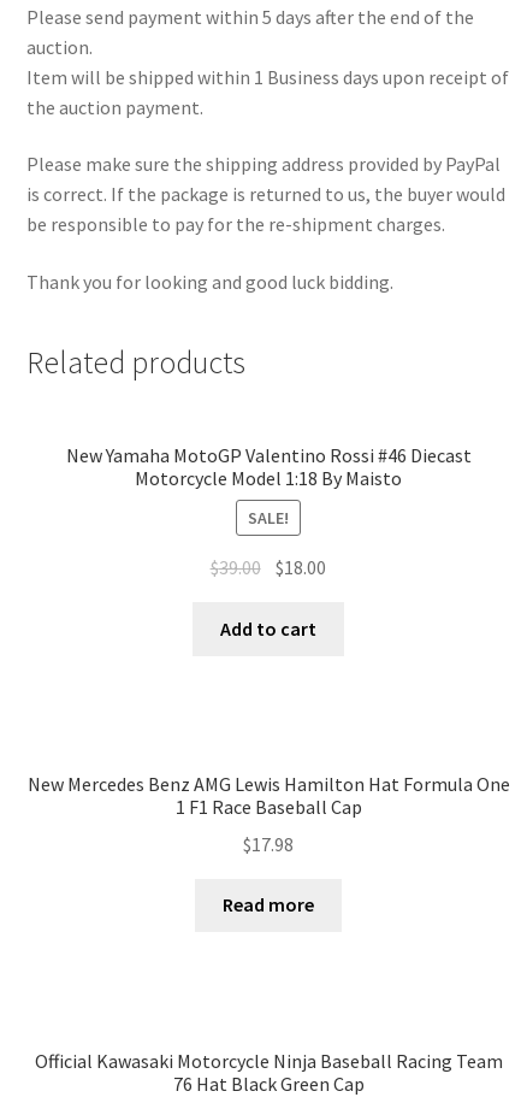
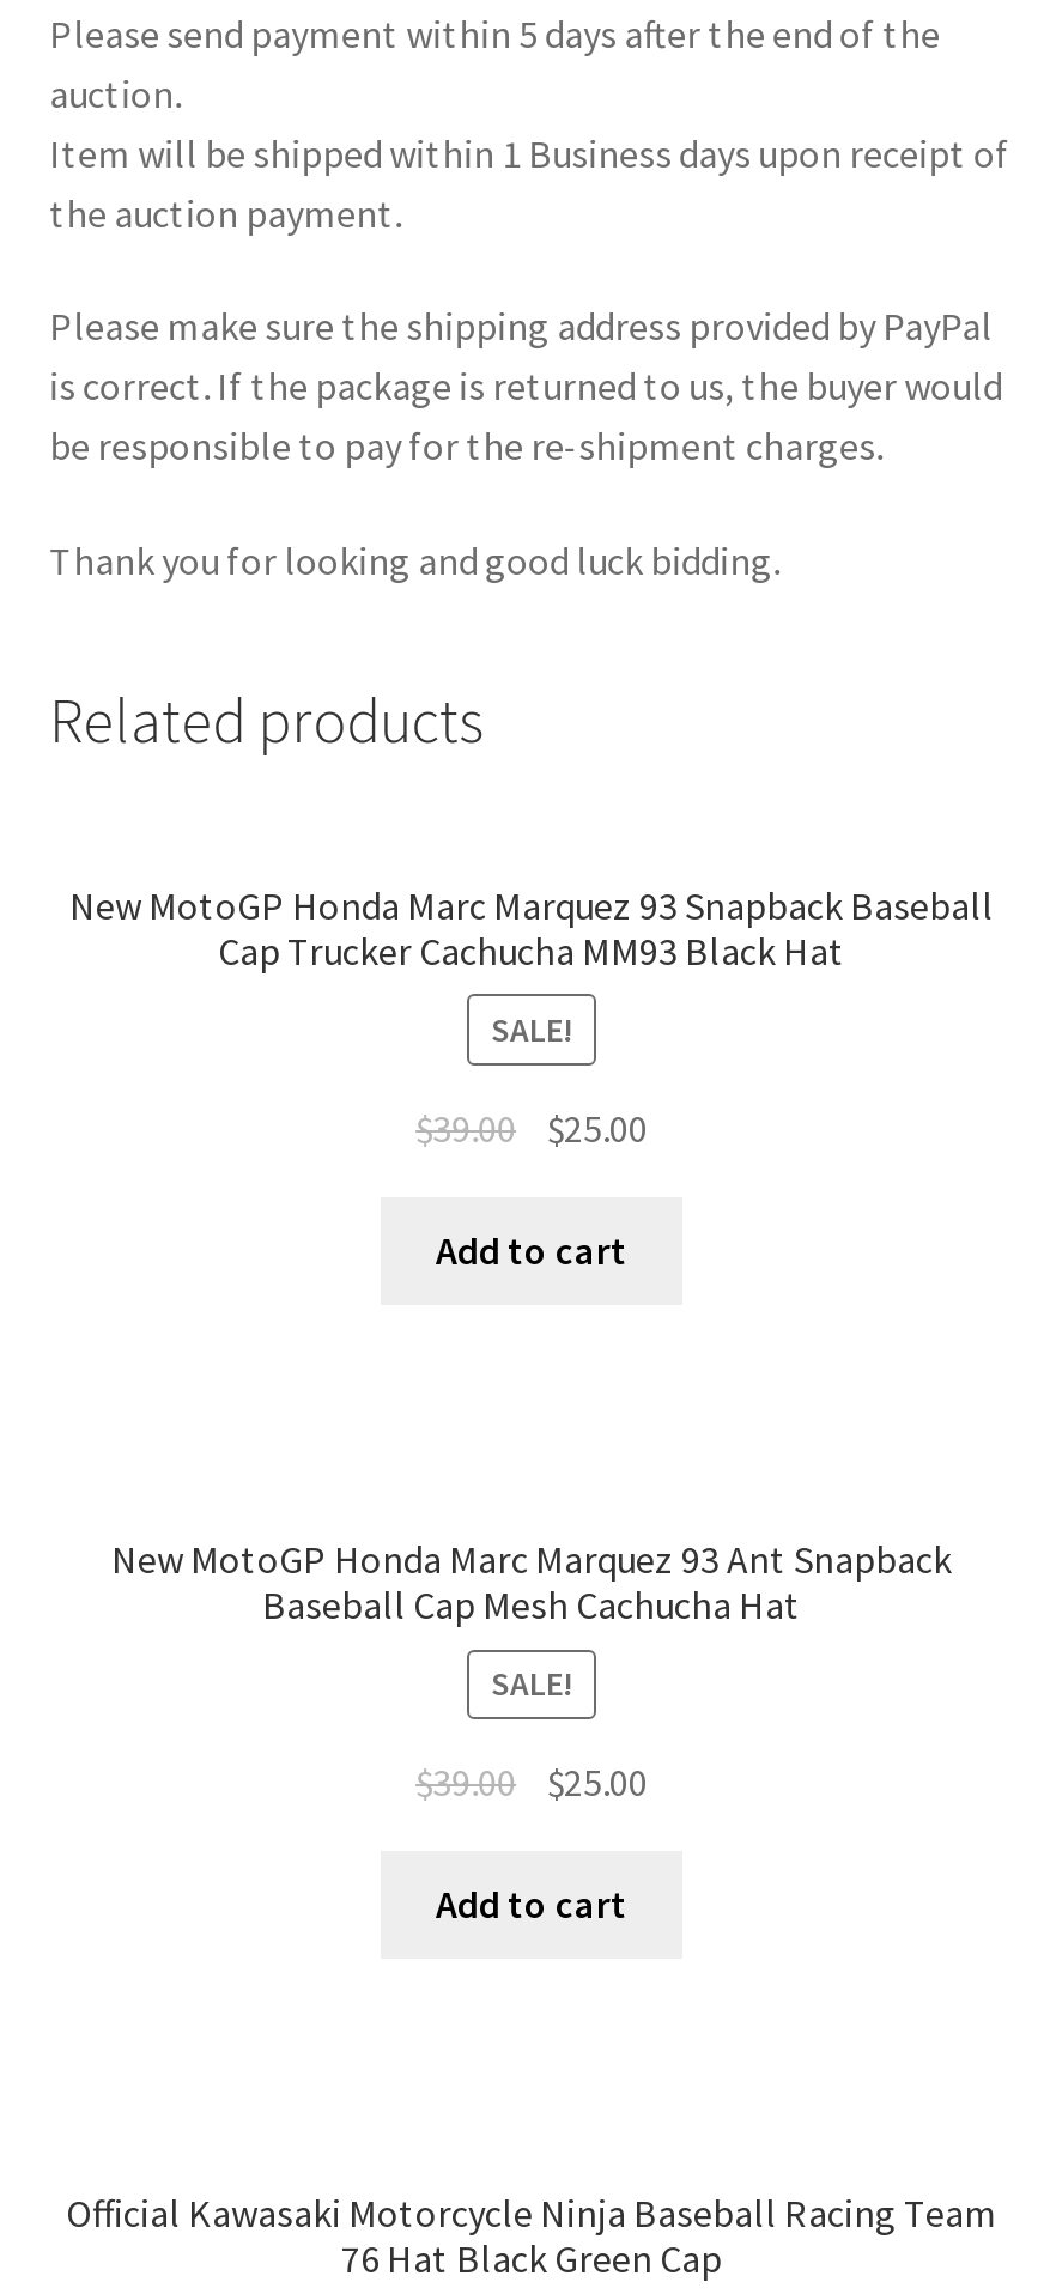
- New Yamaha MotoGP Valentino Rossi #46 Diecast
- Motorcycle Model 1:18 By Maisto
+ New MotoGP Honda Marc Marquez 93 Snapback Baseball
+ Cap Trucker Cachucha MM93 Black Hat

- $39.00 $18.00
+ $39.00 $25.00

- New Mercedes Benz AMG Lewis Hamilton Hat Formula One
- 1 F1 Race Baseball Cap
- $17.98
- Read more
+ New MotoGP Honda Marc Marquez 93 Ant Snapback
+ Baseball Cap Mesh Cachucha Hat
+ SALE!
+ $39.00
+ $25.00
+ Add to cart
